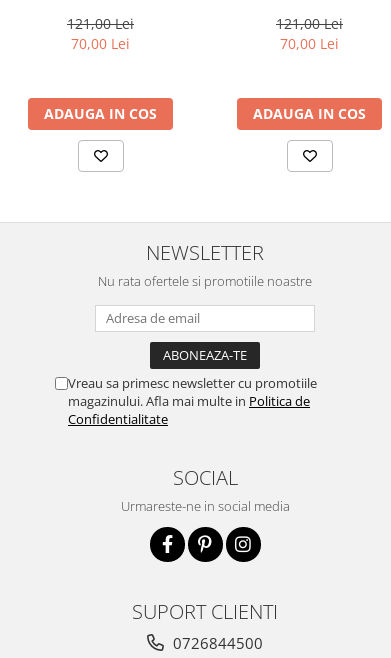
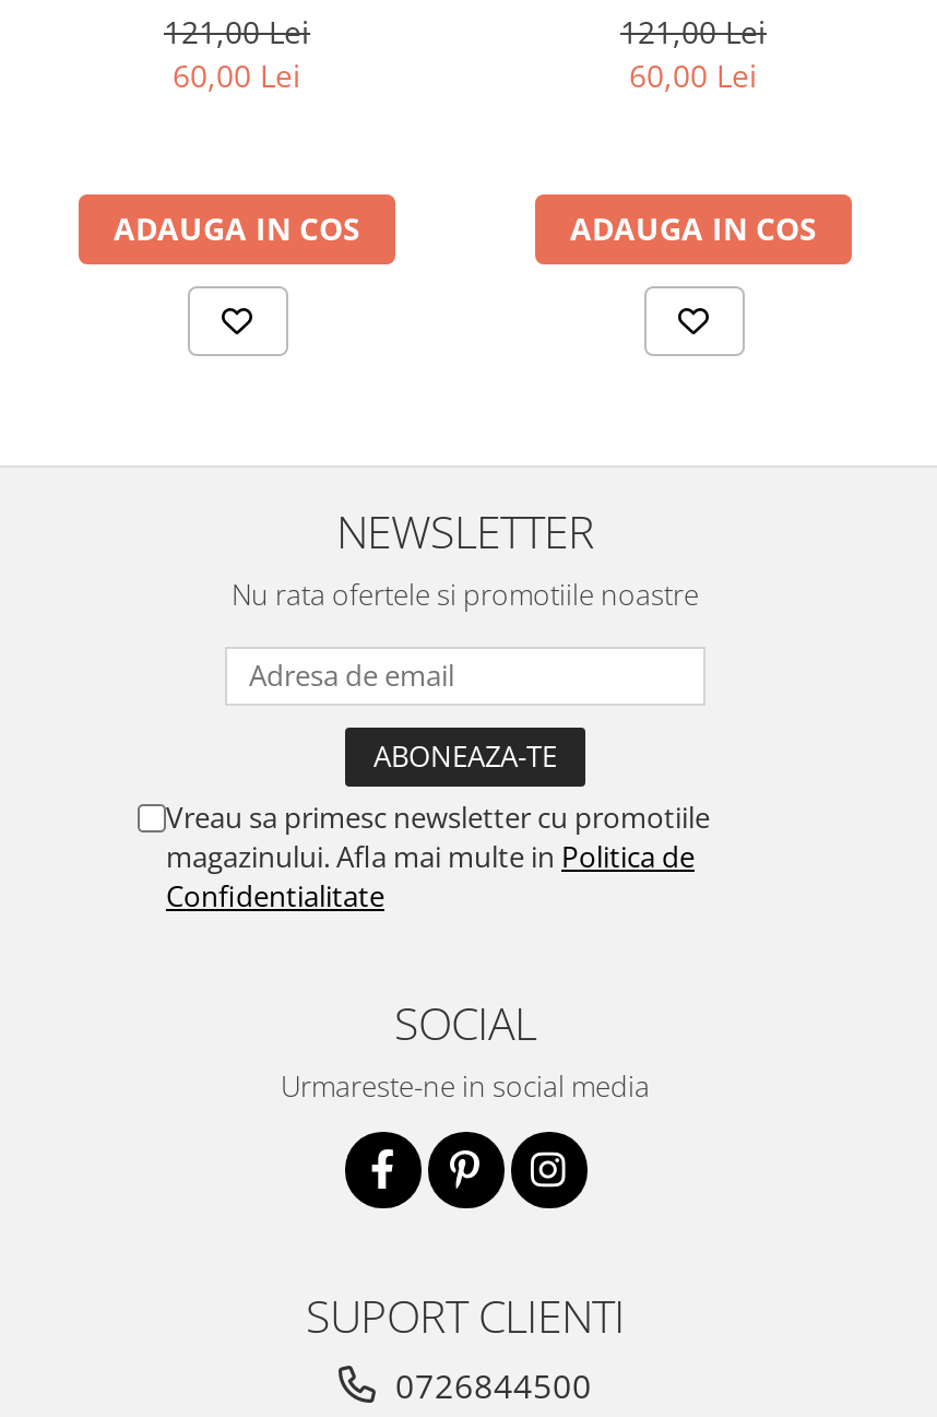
- 70,00 Lei
+ 60,00 Lei

- 70,00 Lei
+ 60,00 Lei
